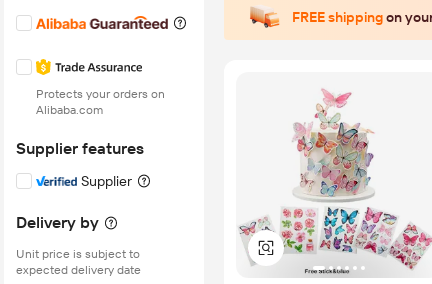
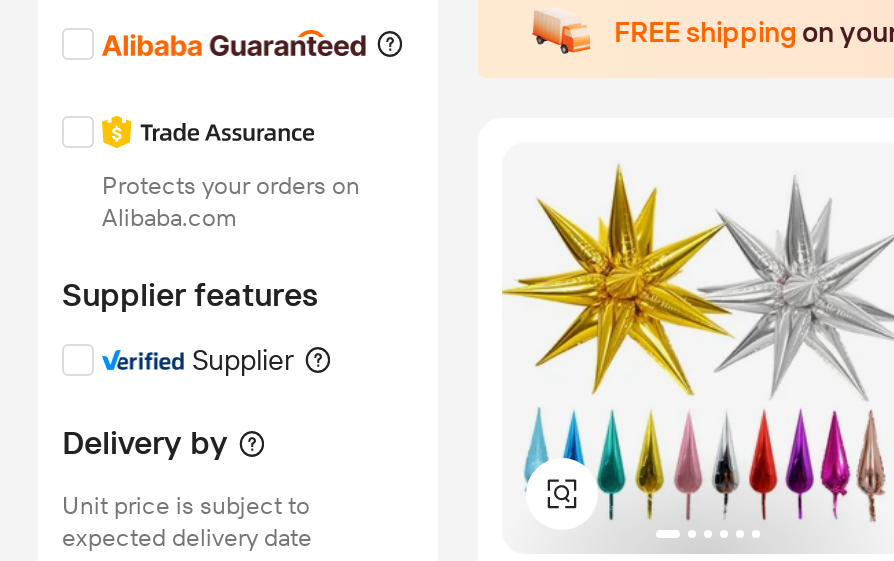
- [image]
+ [image]
